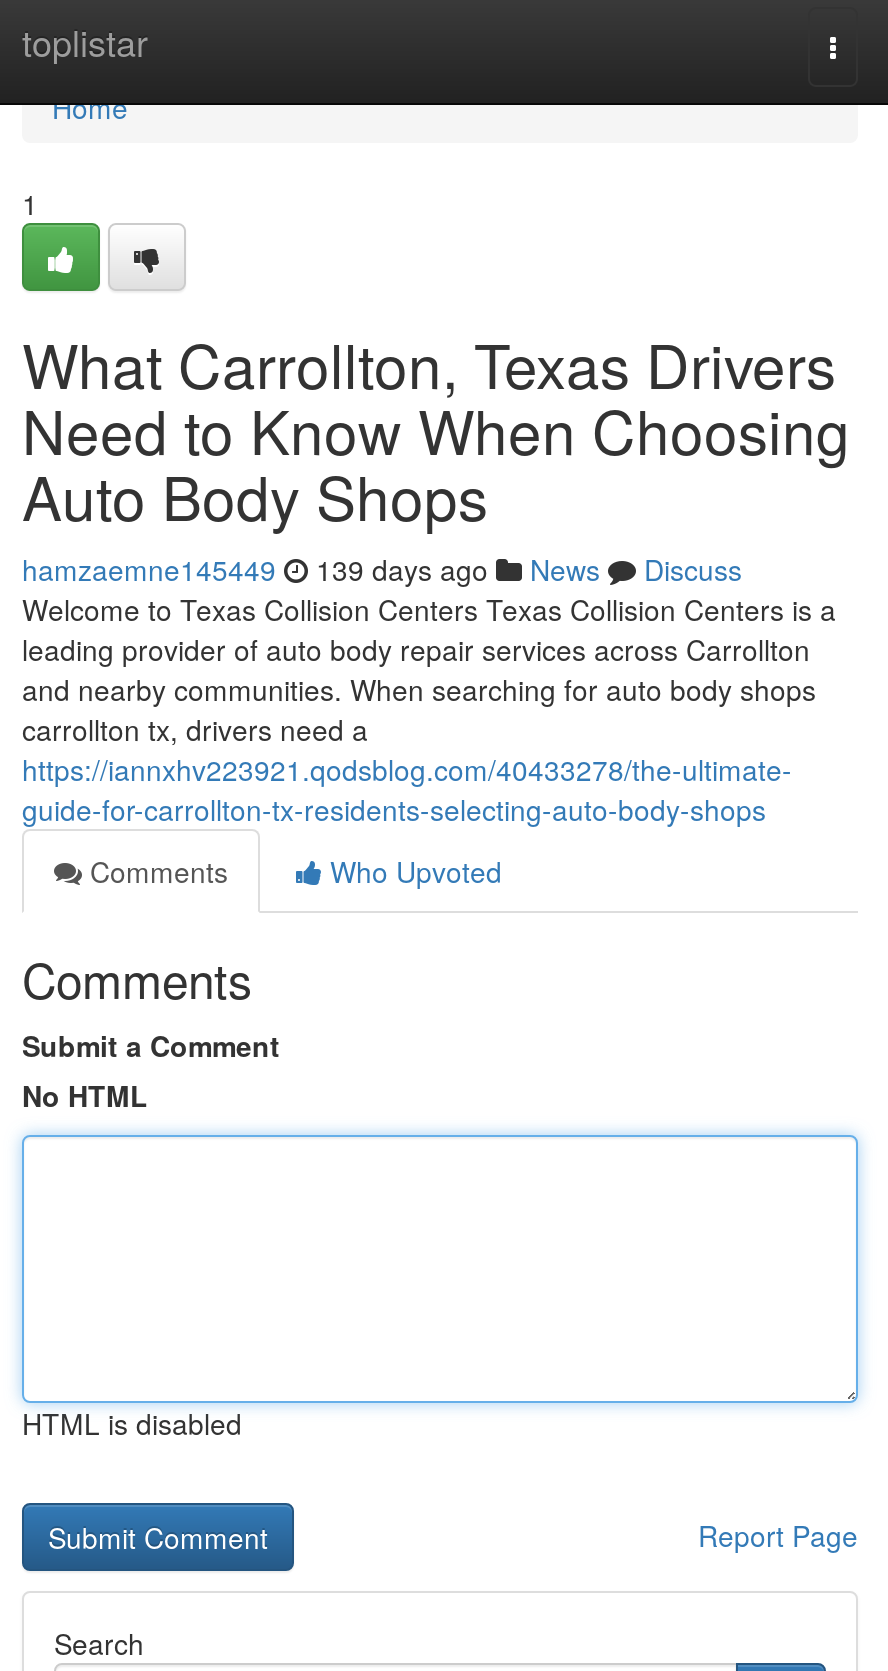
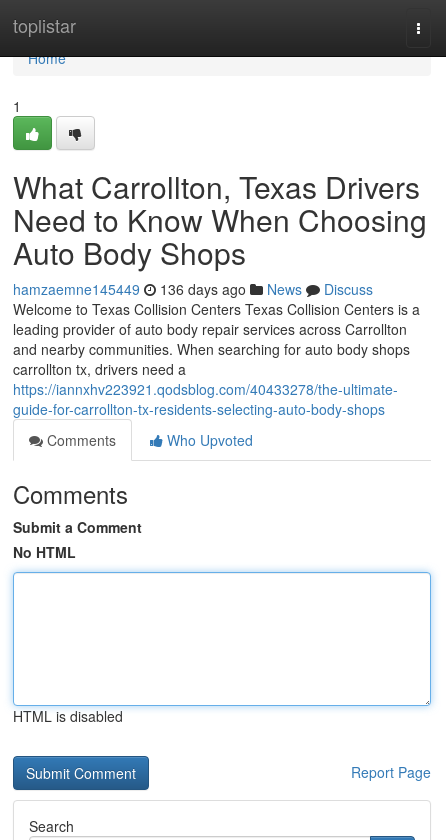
- hamzaemne145449 139 days ago News Discuss
+ hamzaemne145449 136 days ago News Discuss
